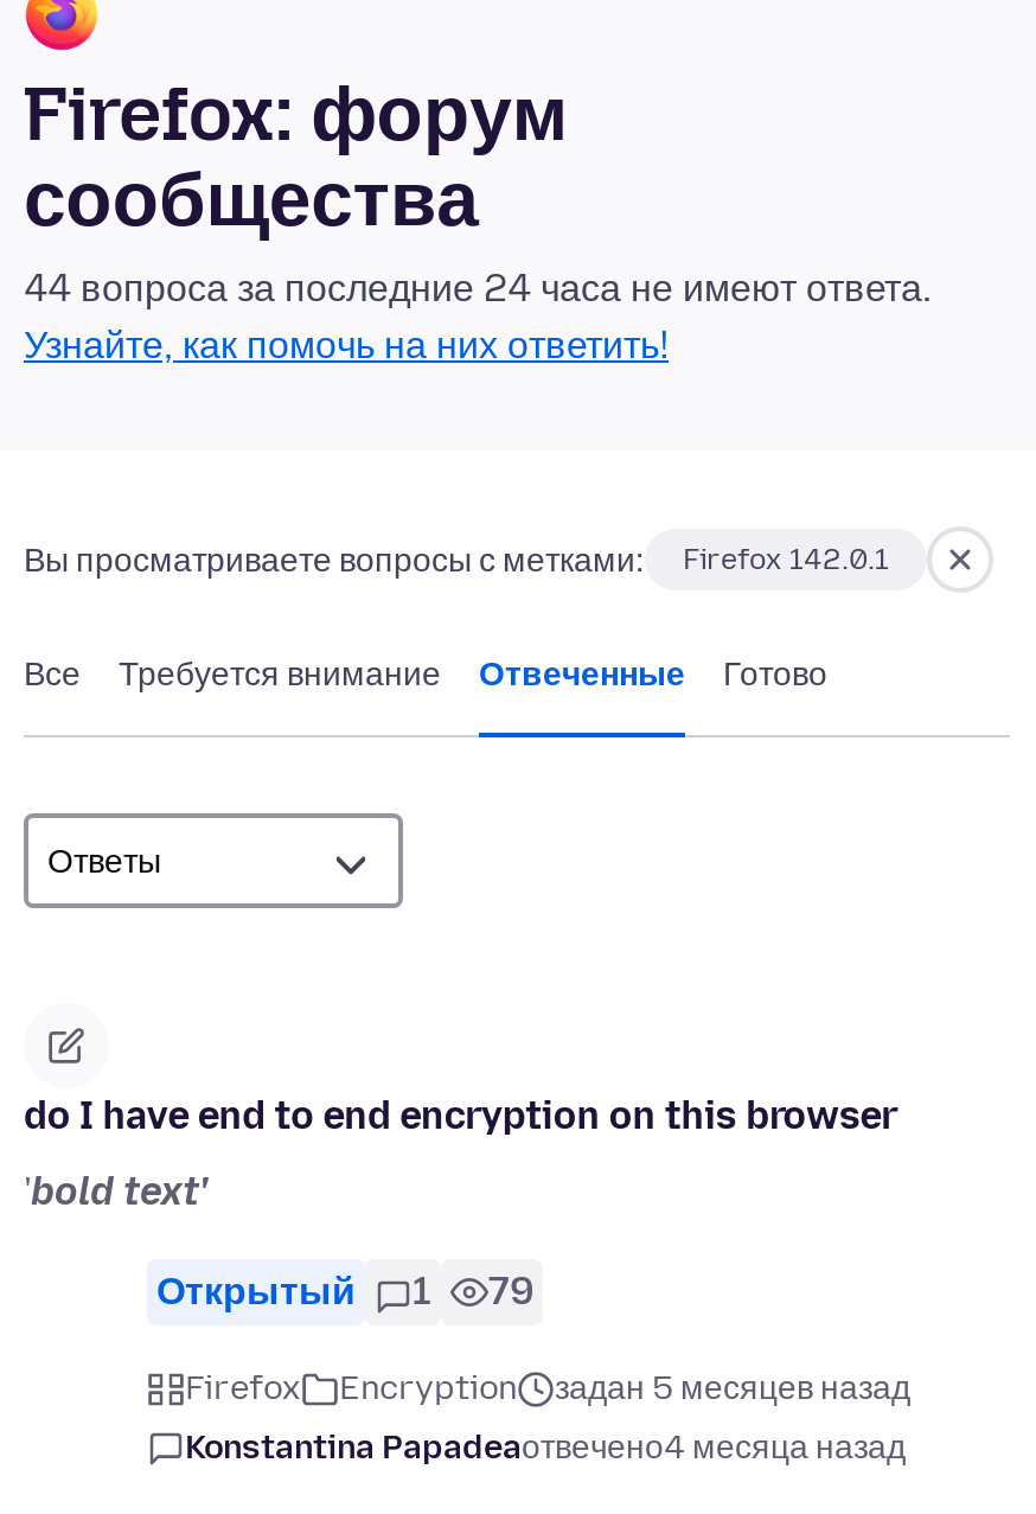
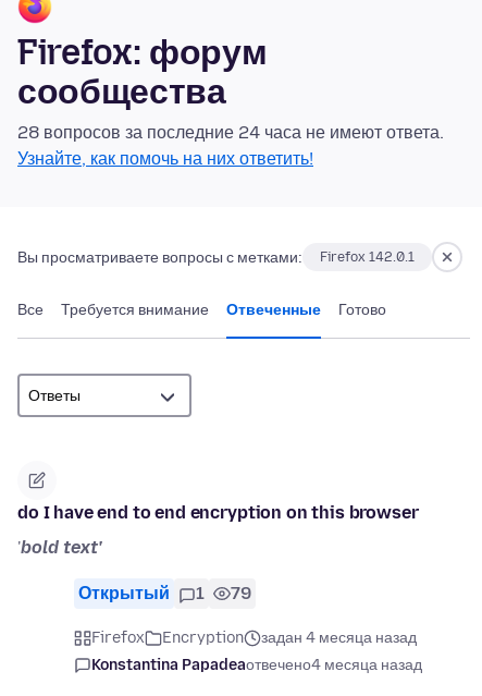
- 44 вопроса за последние 24 часа не имеют ответа.
+ 28 вопросов за последние 24 часа не имеют ответа.

- задан 5 месяцев назад
+ задан 4 месяца назад
